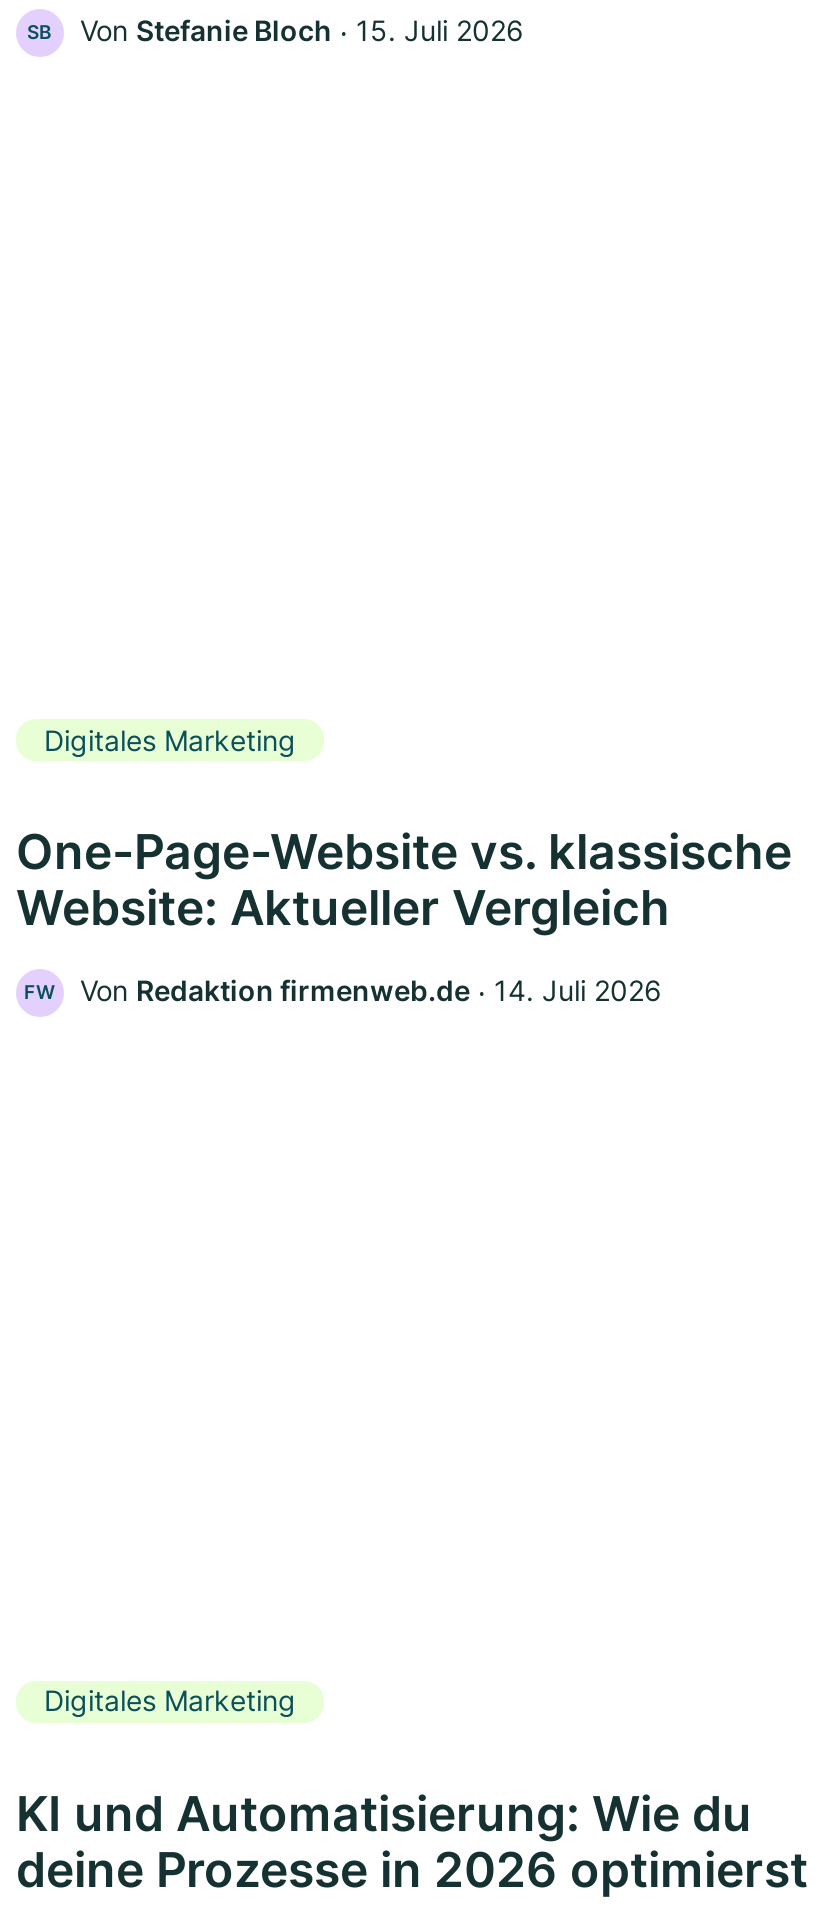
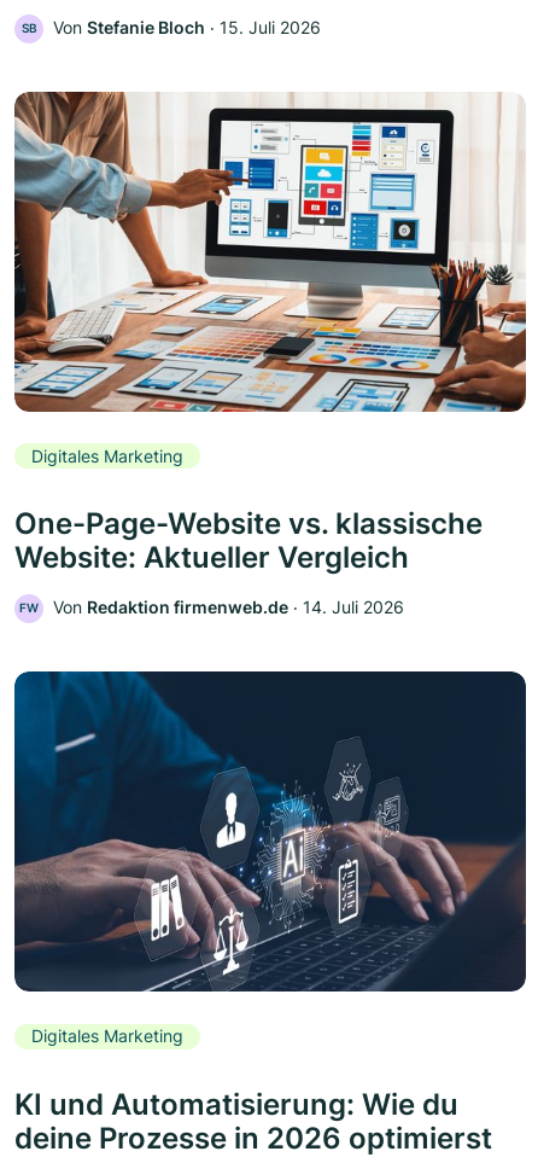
+ [image]

+ [image]
